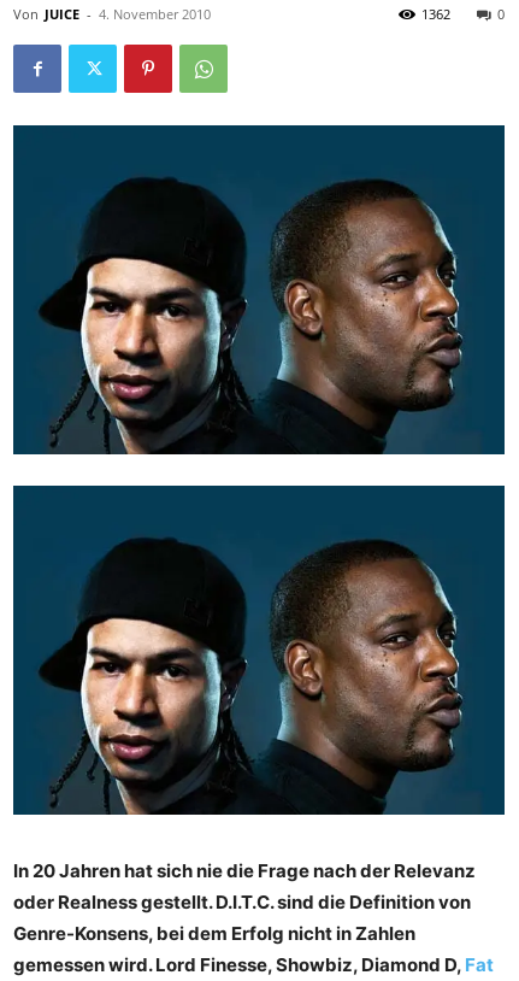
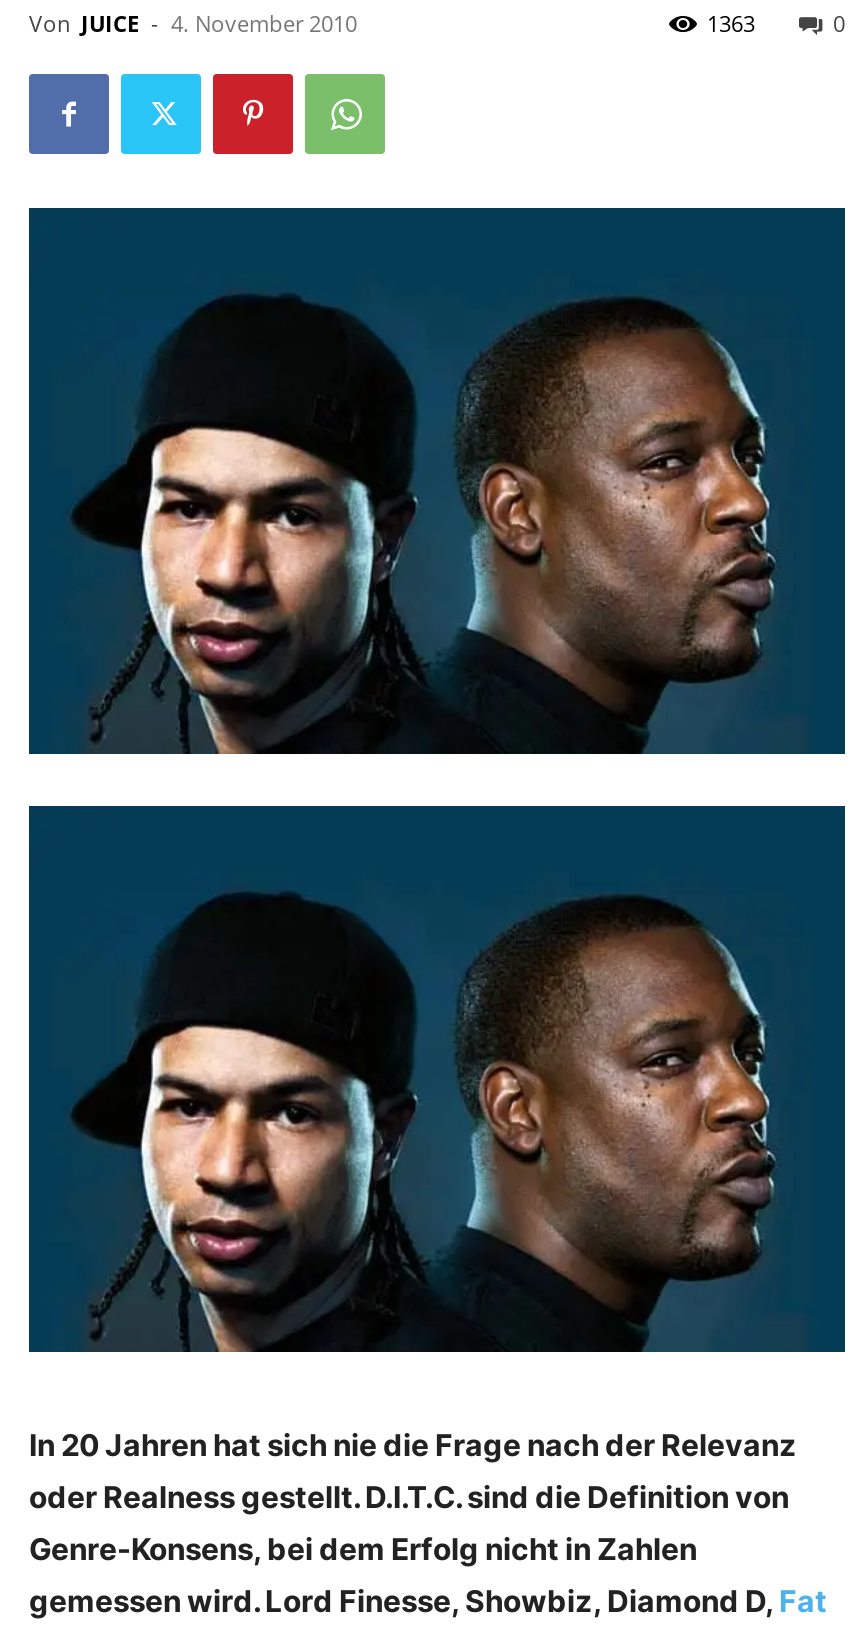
- 1362
+ 1363
